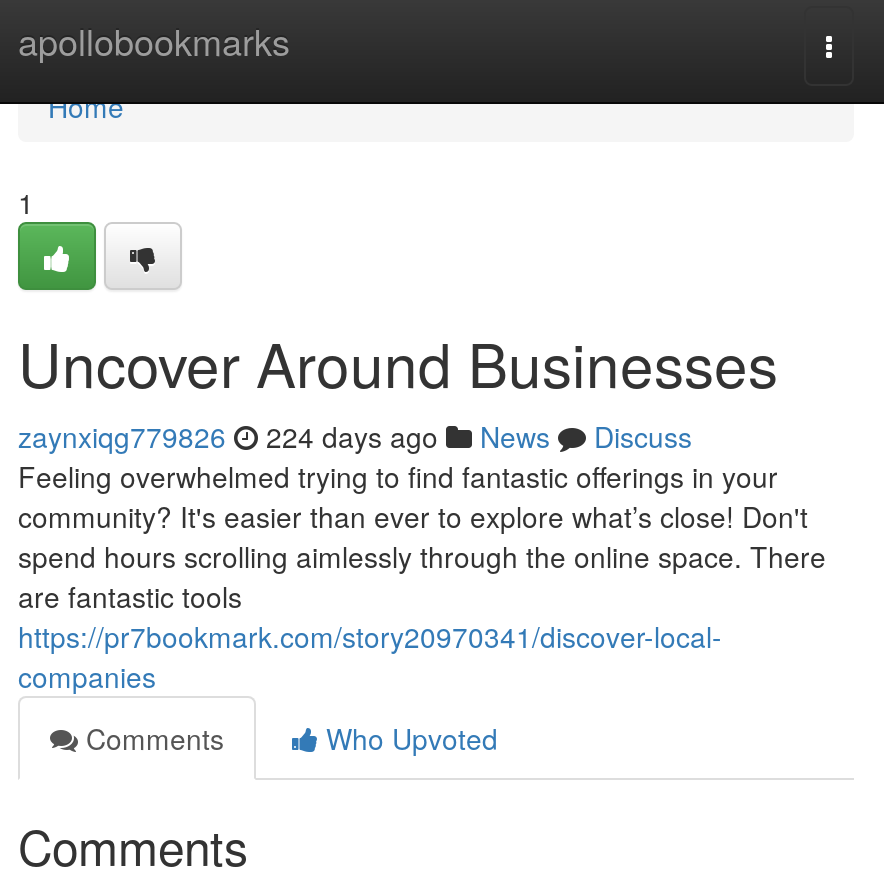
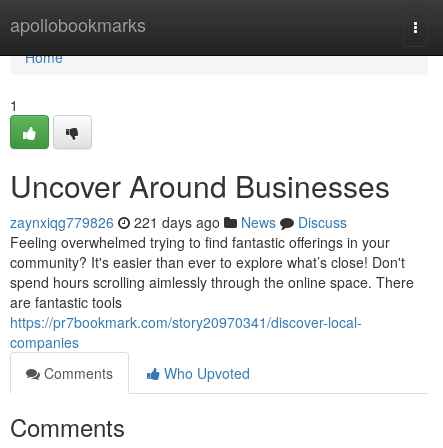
- zaynxiqg779826 224 days ago News Discuss
+ zaynxiqg779826 221 days ago News Discuss
